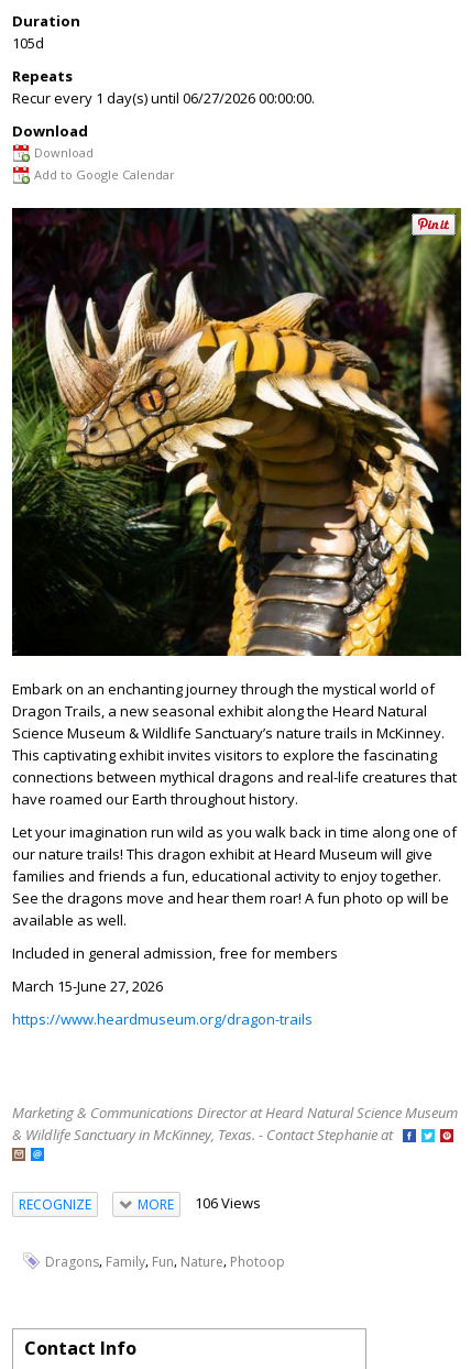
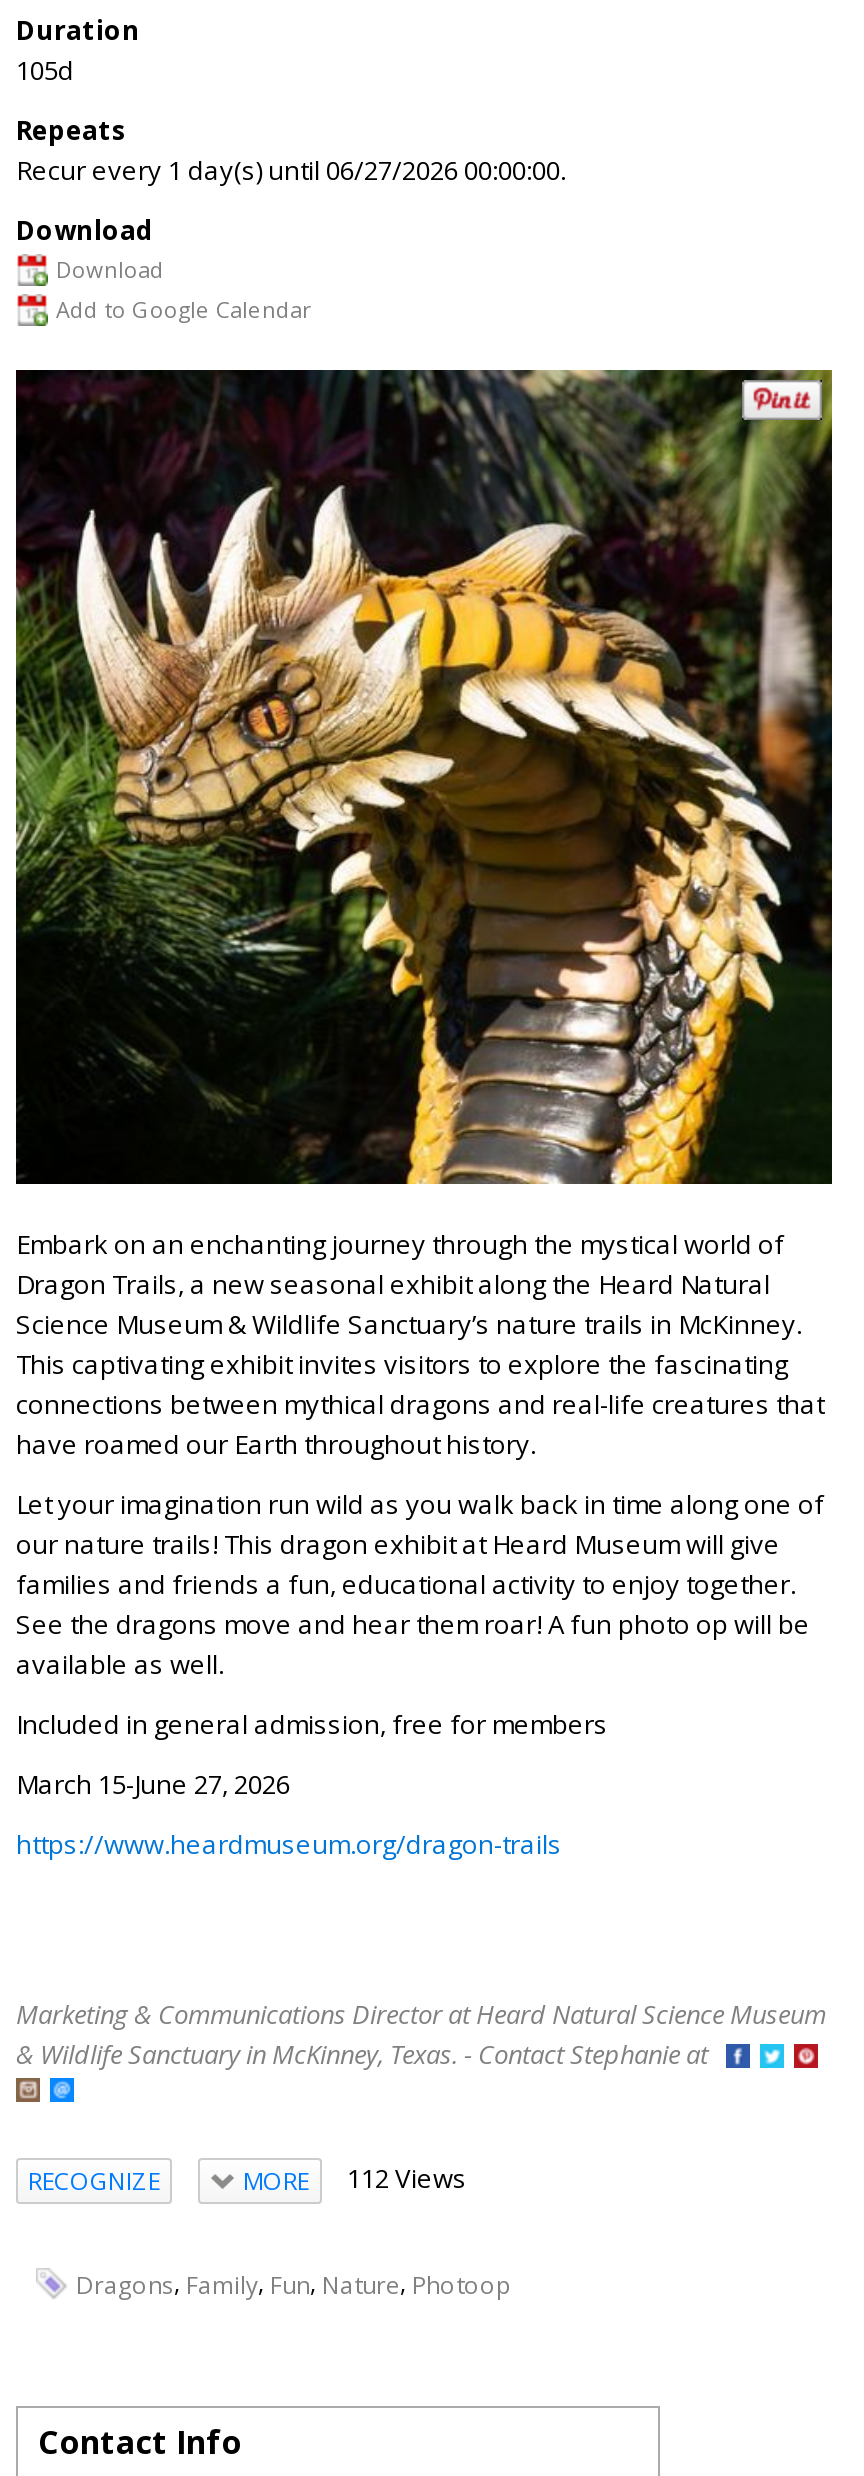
- MORE 106 Views
+ MORE 112 Views
